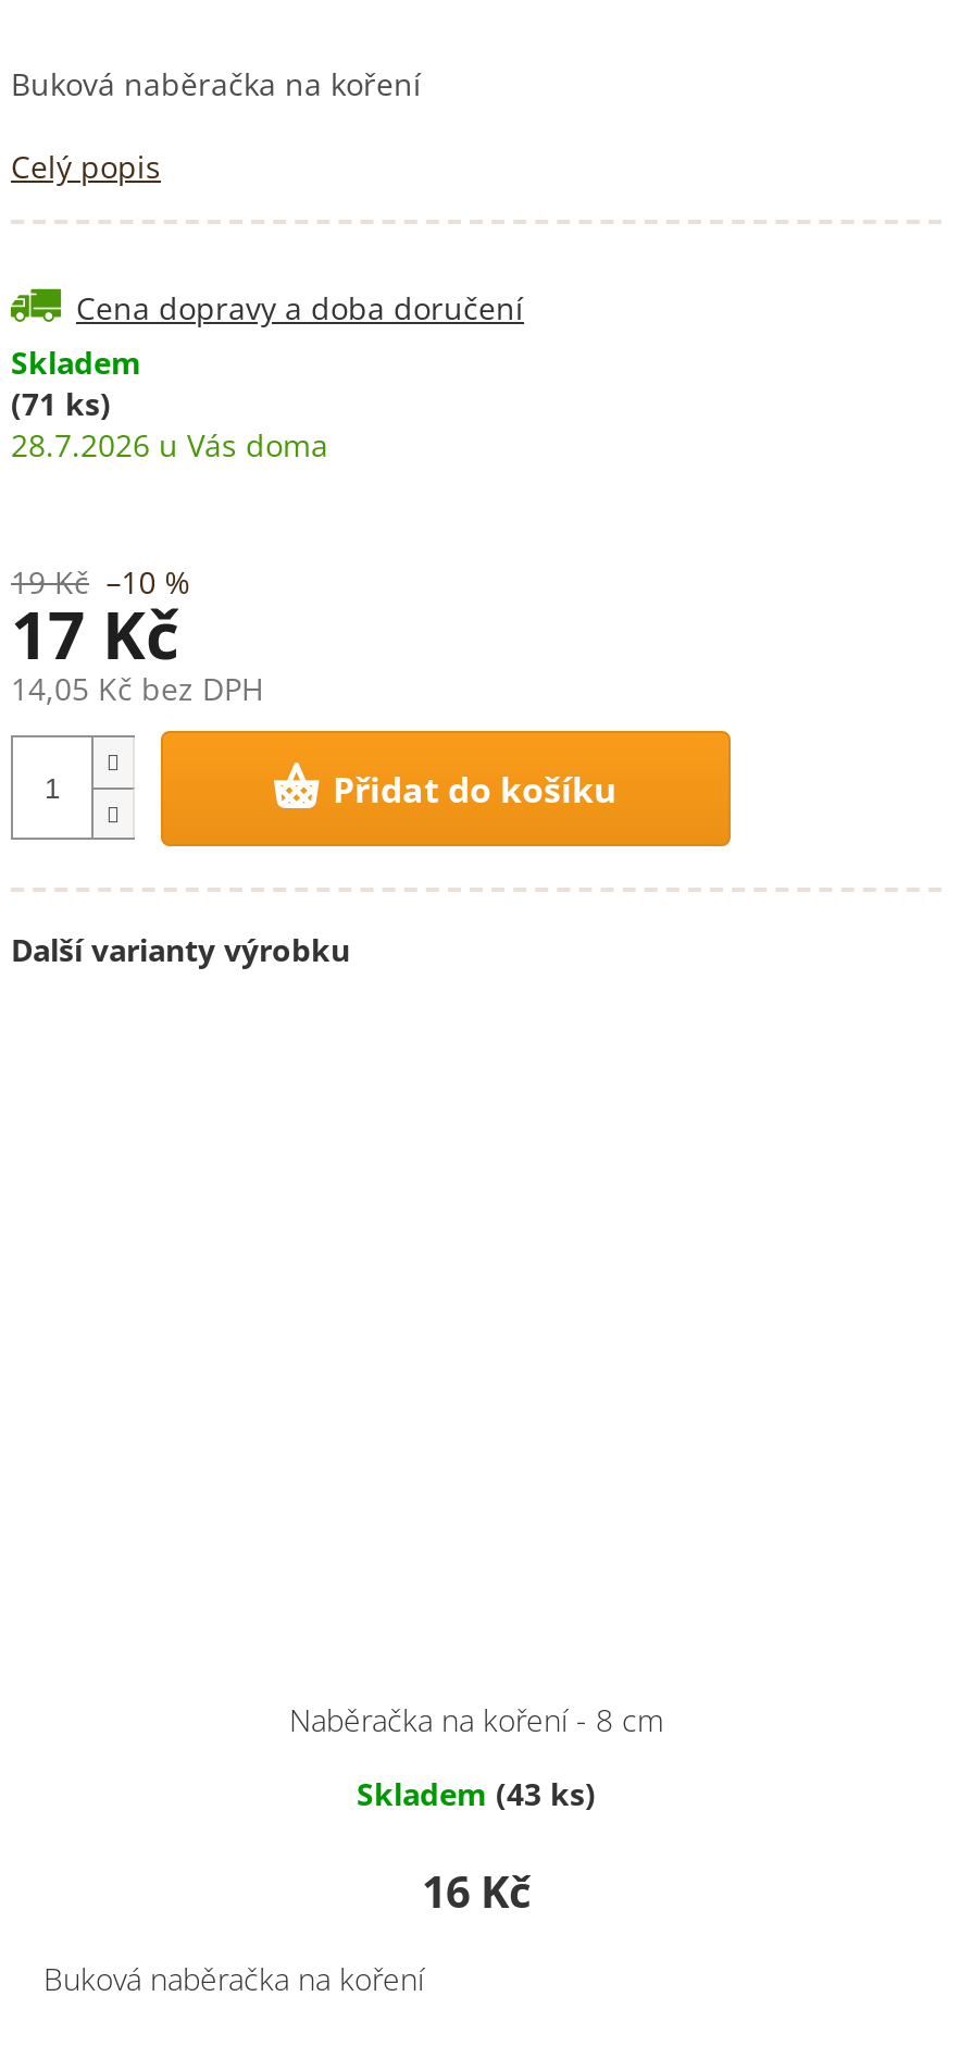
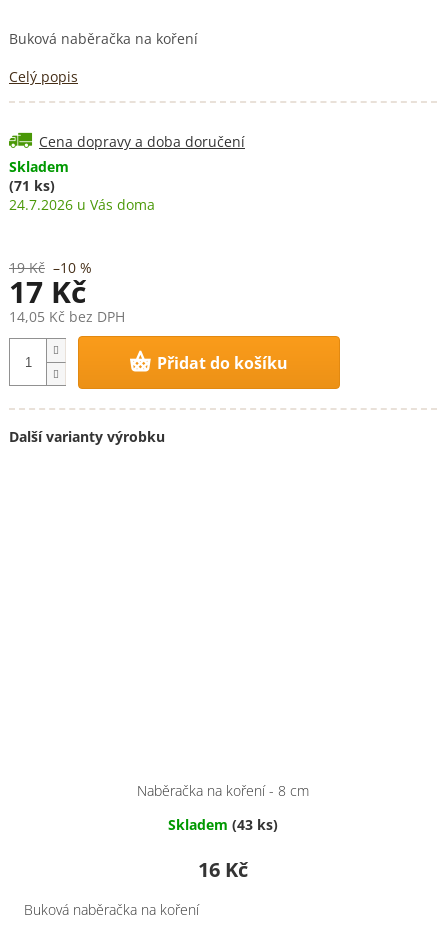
- 28.7.2026
+ 24.7.2026
